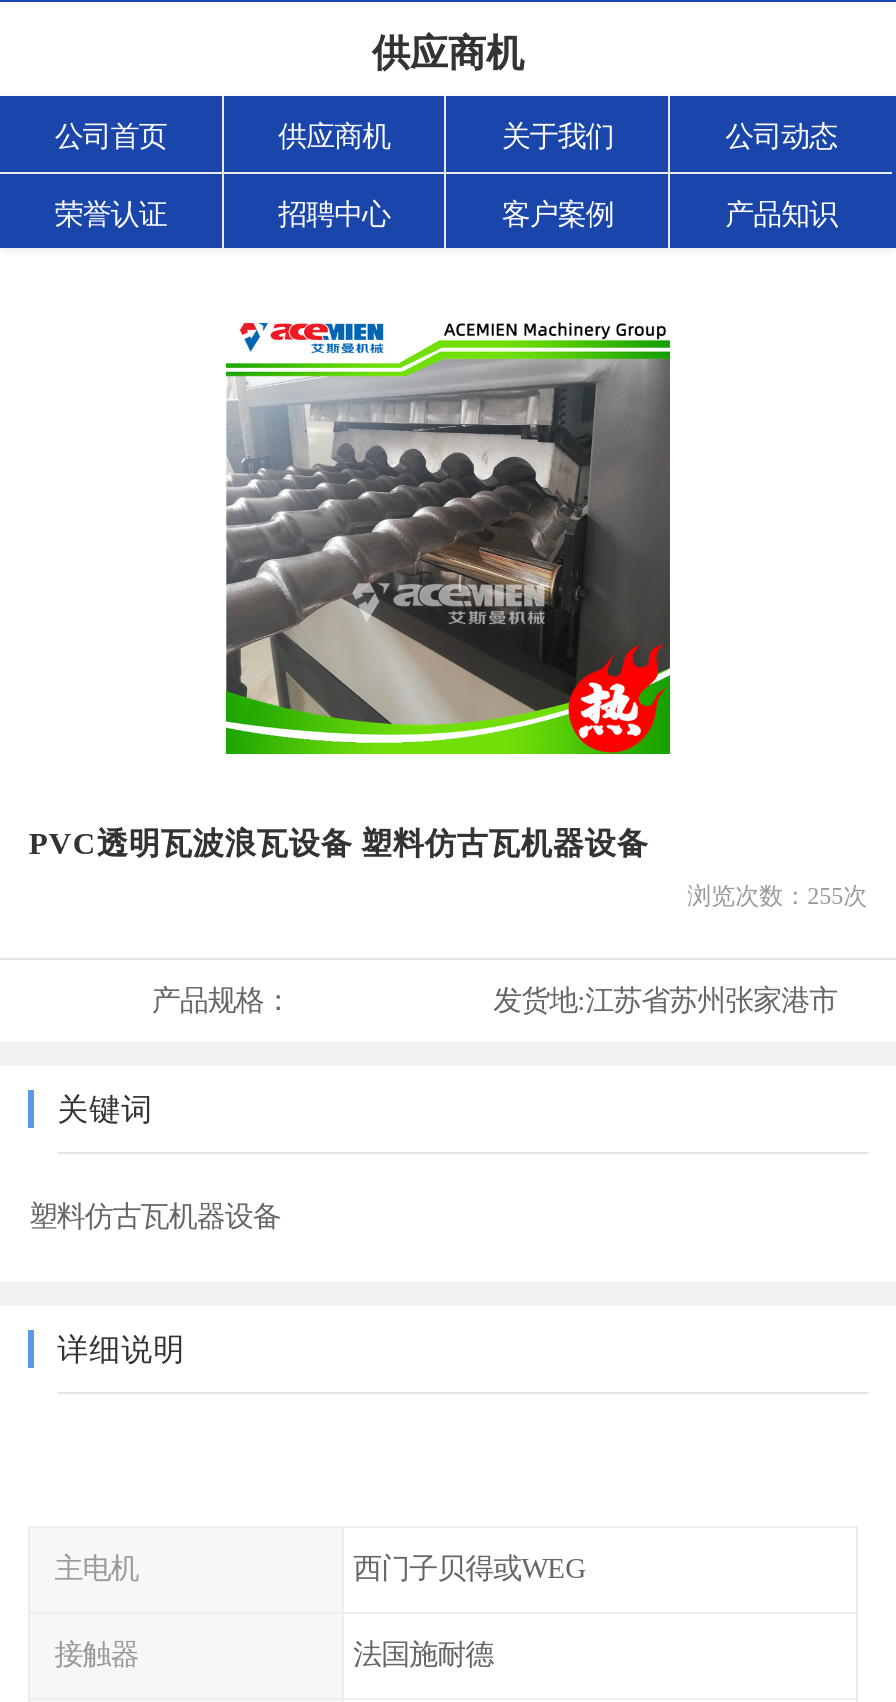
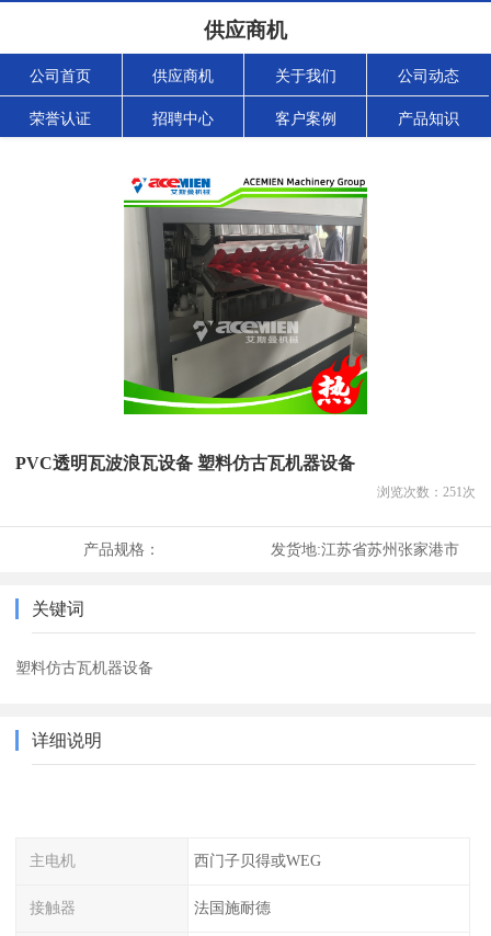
- [image]
+ [image]

- 浏览次数：255次
+ 浏览次数：251次
